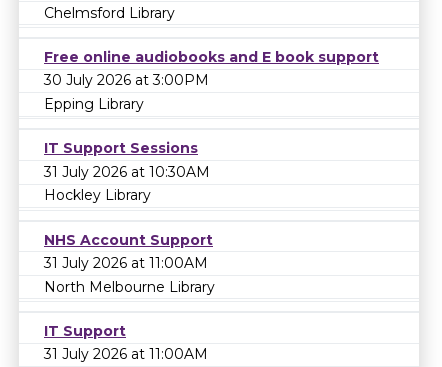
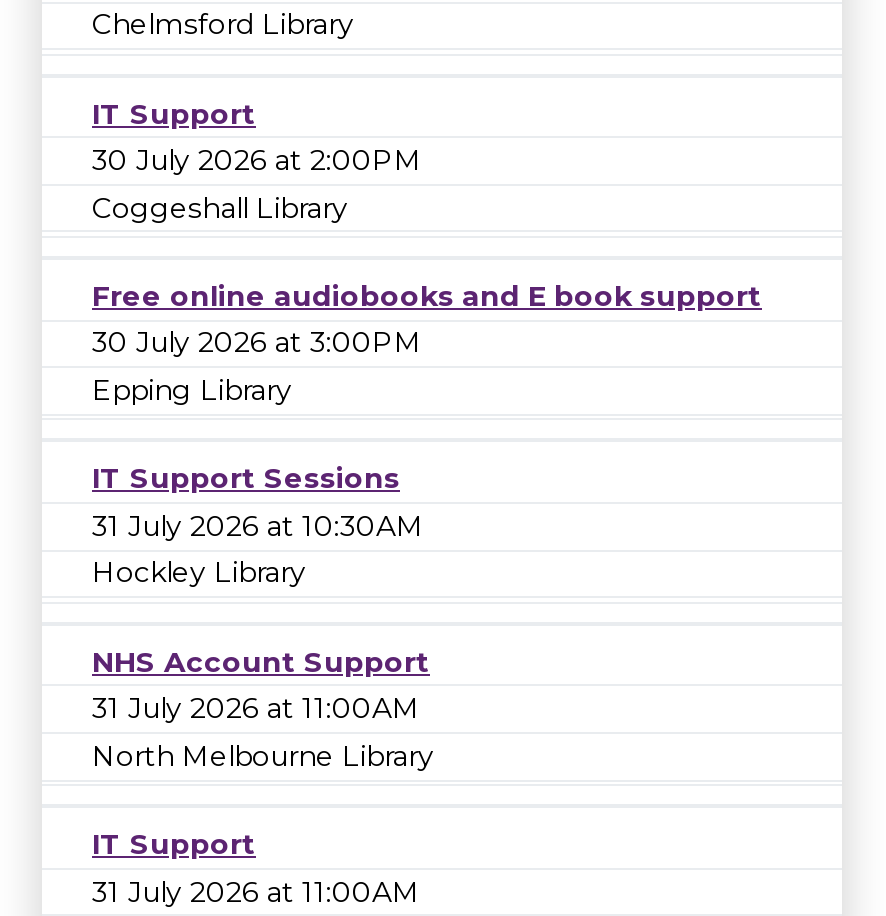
+ IT Support
+ 30 July 2026 at 2:00PM
+ Coggeshall Library
